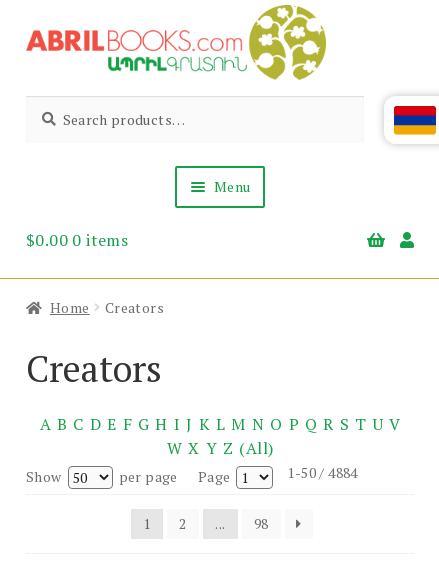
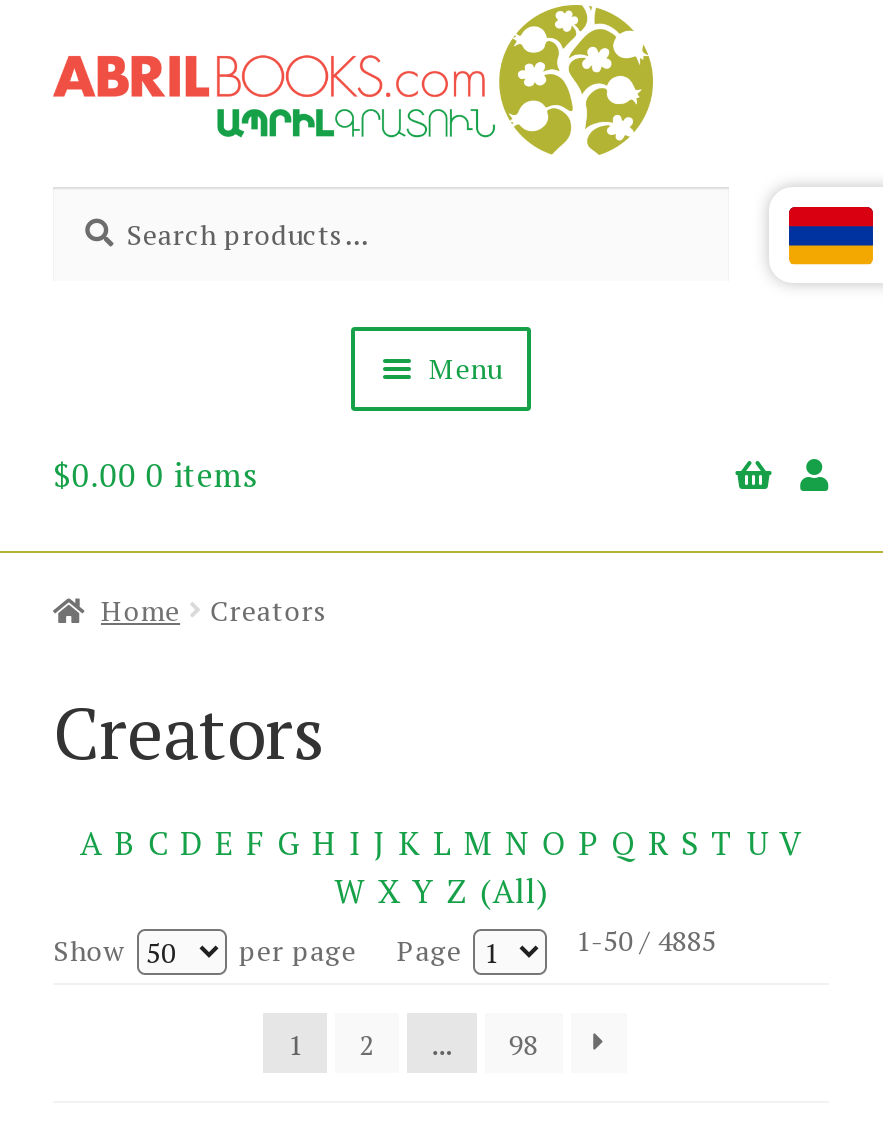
- 1-50 / 4884
+ 1-50 / 4885
